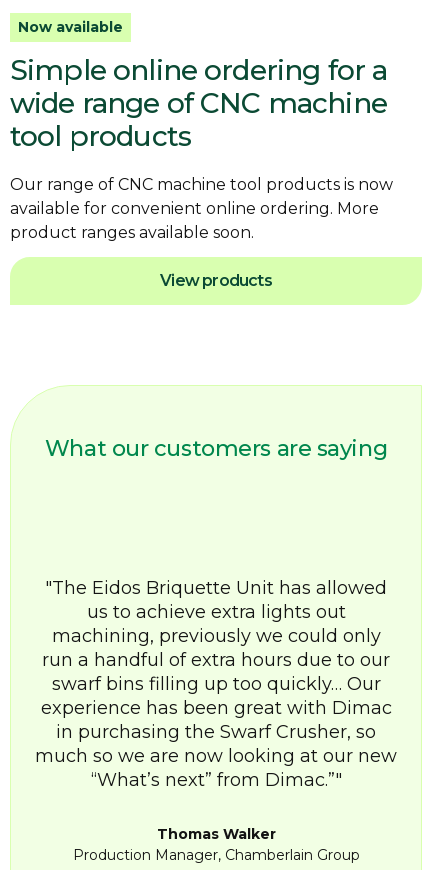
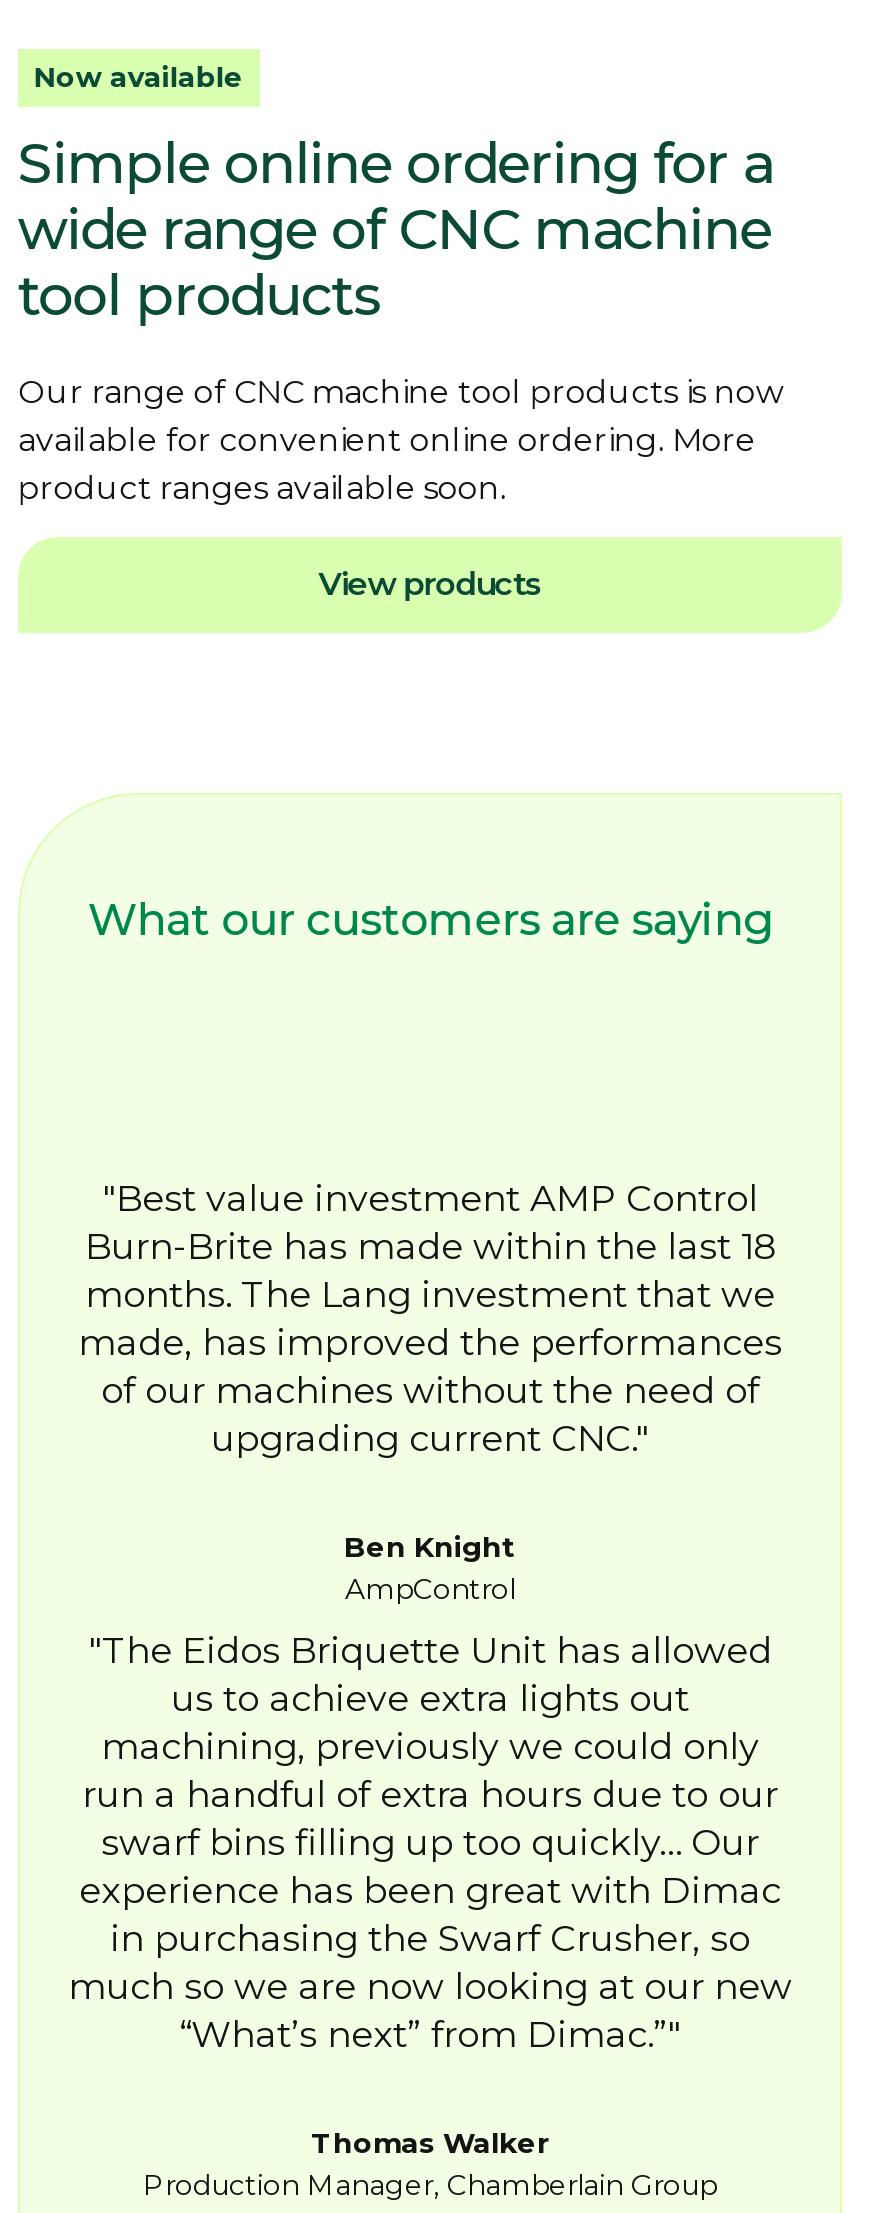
+ Best value investment AMP Control
+ Burn-Brite has made within the last 18
+ months. The Lang investment that we
+ made, has improved the performances
+ of our machines without the need of
+ upgrading current CNC.
+ Ben Knight
+ AmpControl
